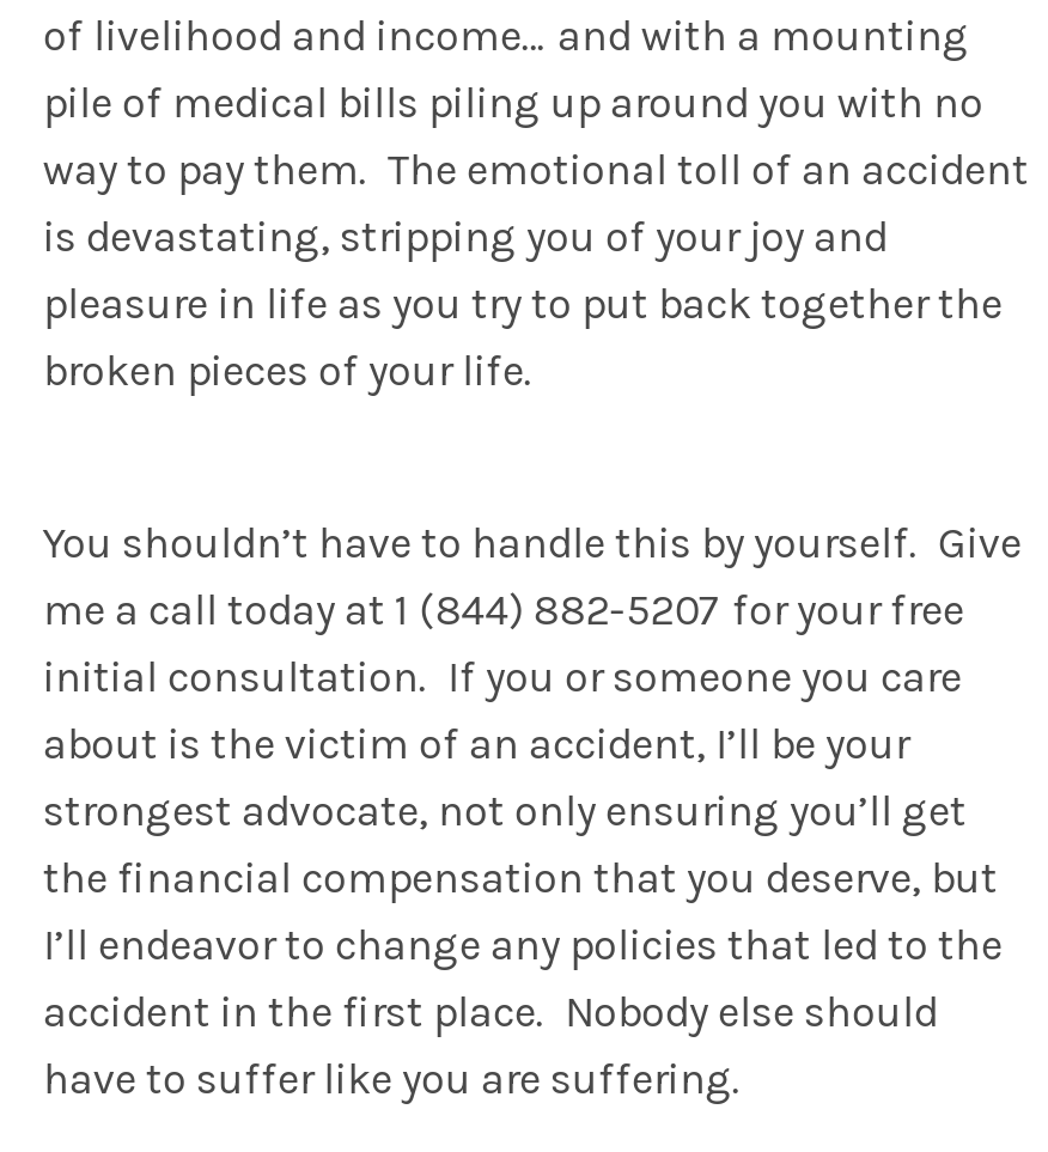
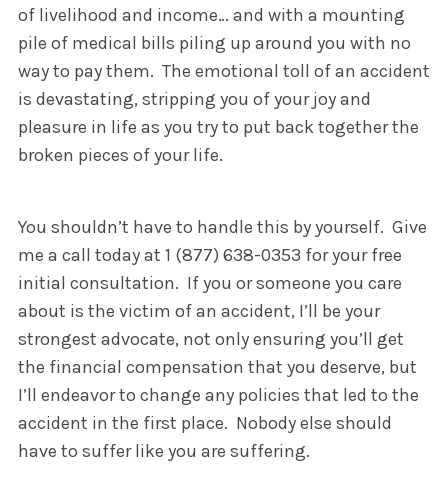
- me a call today at 1 (844) 882-5207 for your free
+ me a call today at 1 (877) 638-0353 for your free
